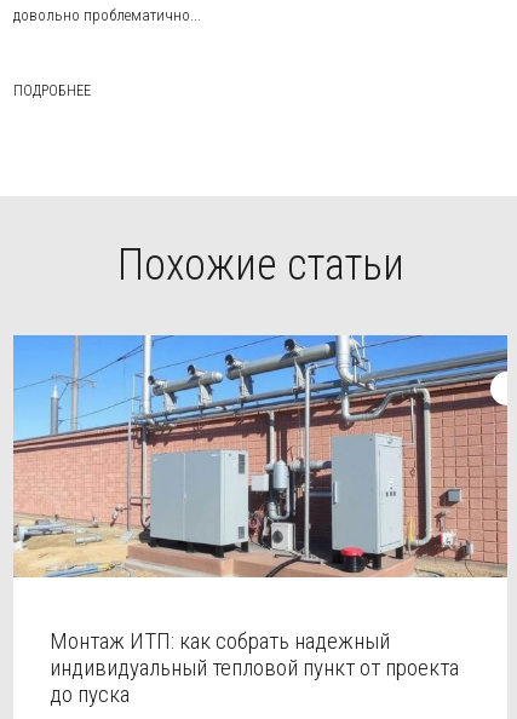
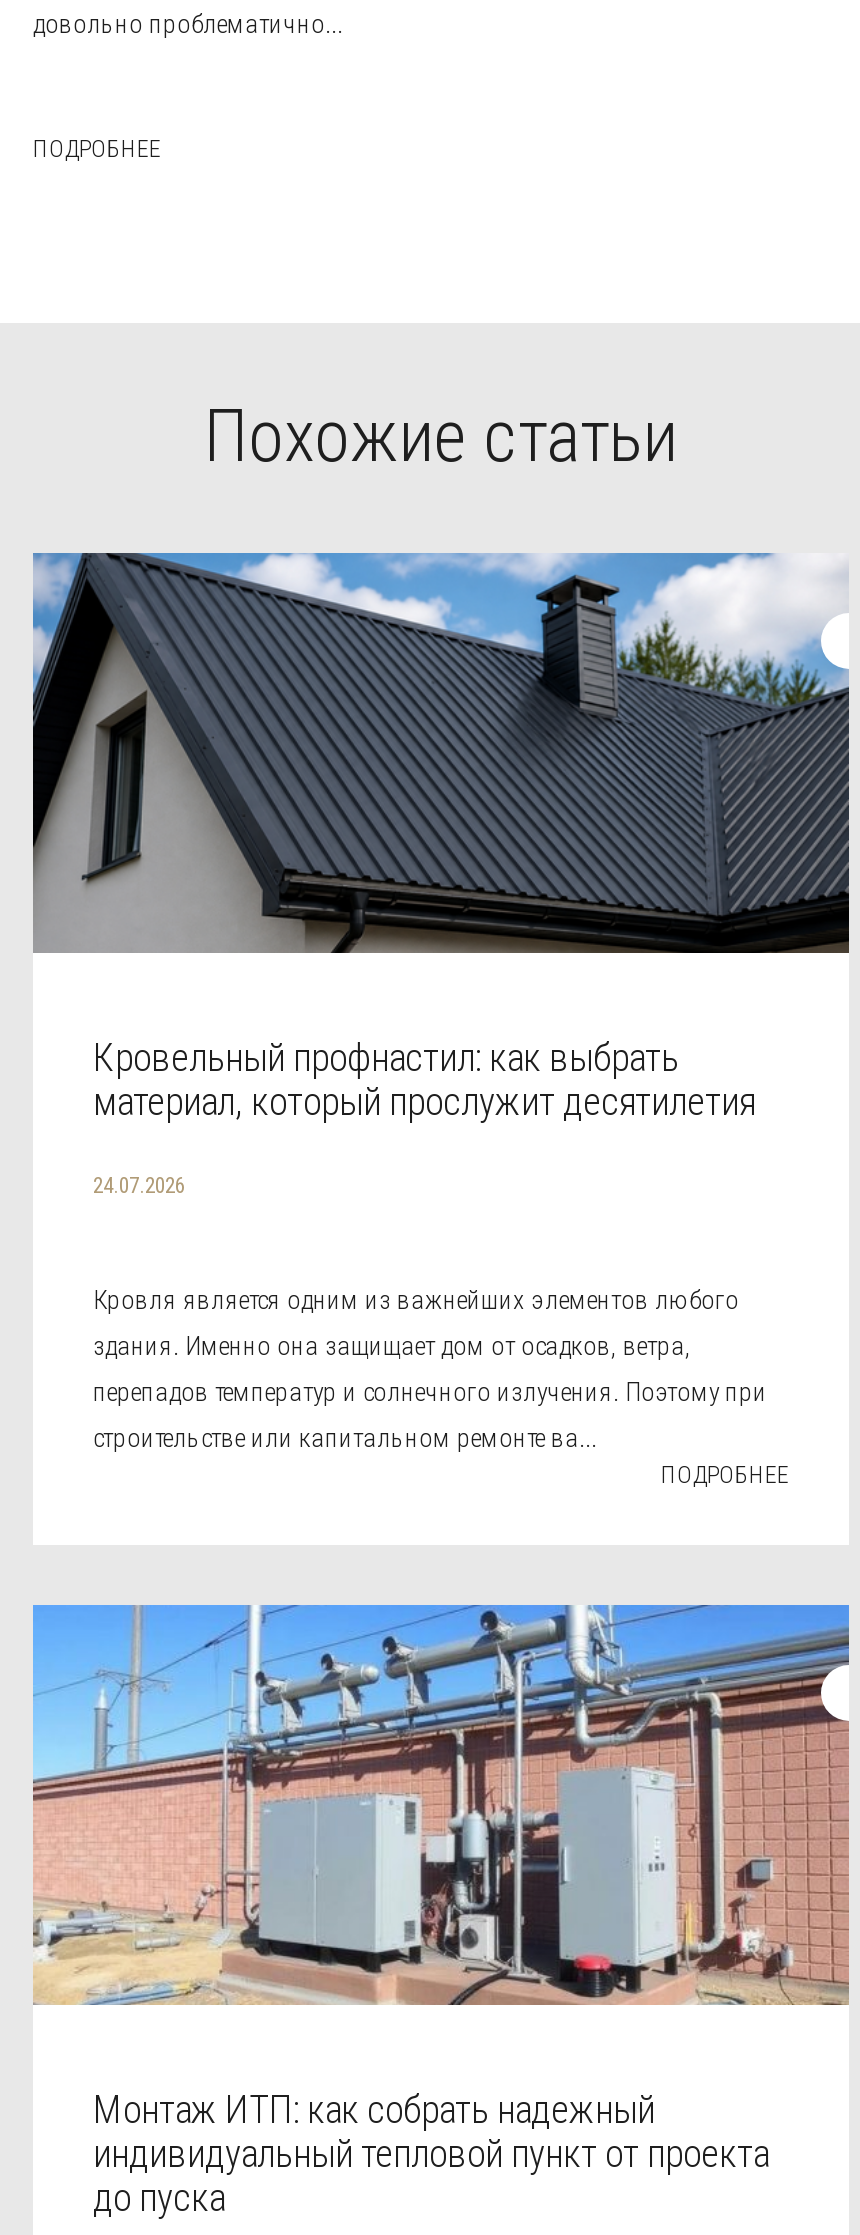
+ [image]
+ Кровельный профнастил: как выбрать
+ материал, который прослужит десятилетия
+ 24.07.2026

+ Кровля является одним из важнейших элементов любого
+ здания. Именно она защищает дом от осадков, ветра,
+ перепадов температур и солнечного излучения. Поэтому при
+ строительстве или капитальном ремонте ва...
+ ПОДРОБНЕЕ
